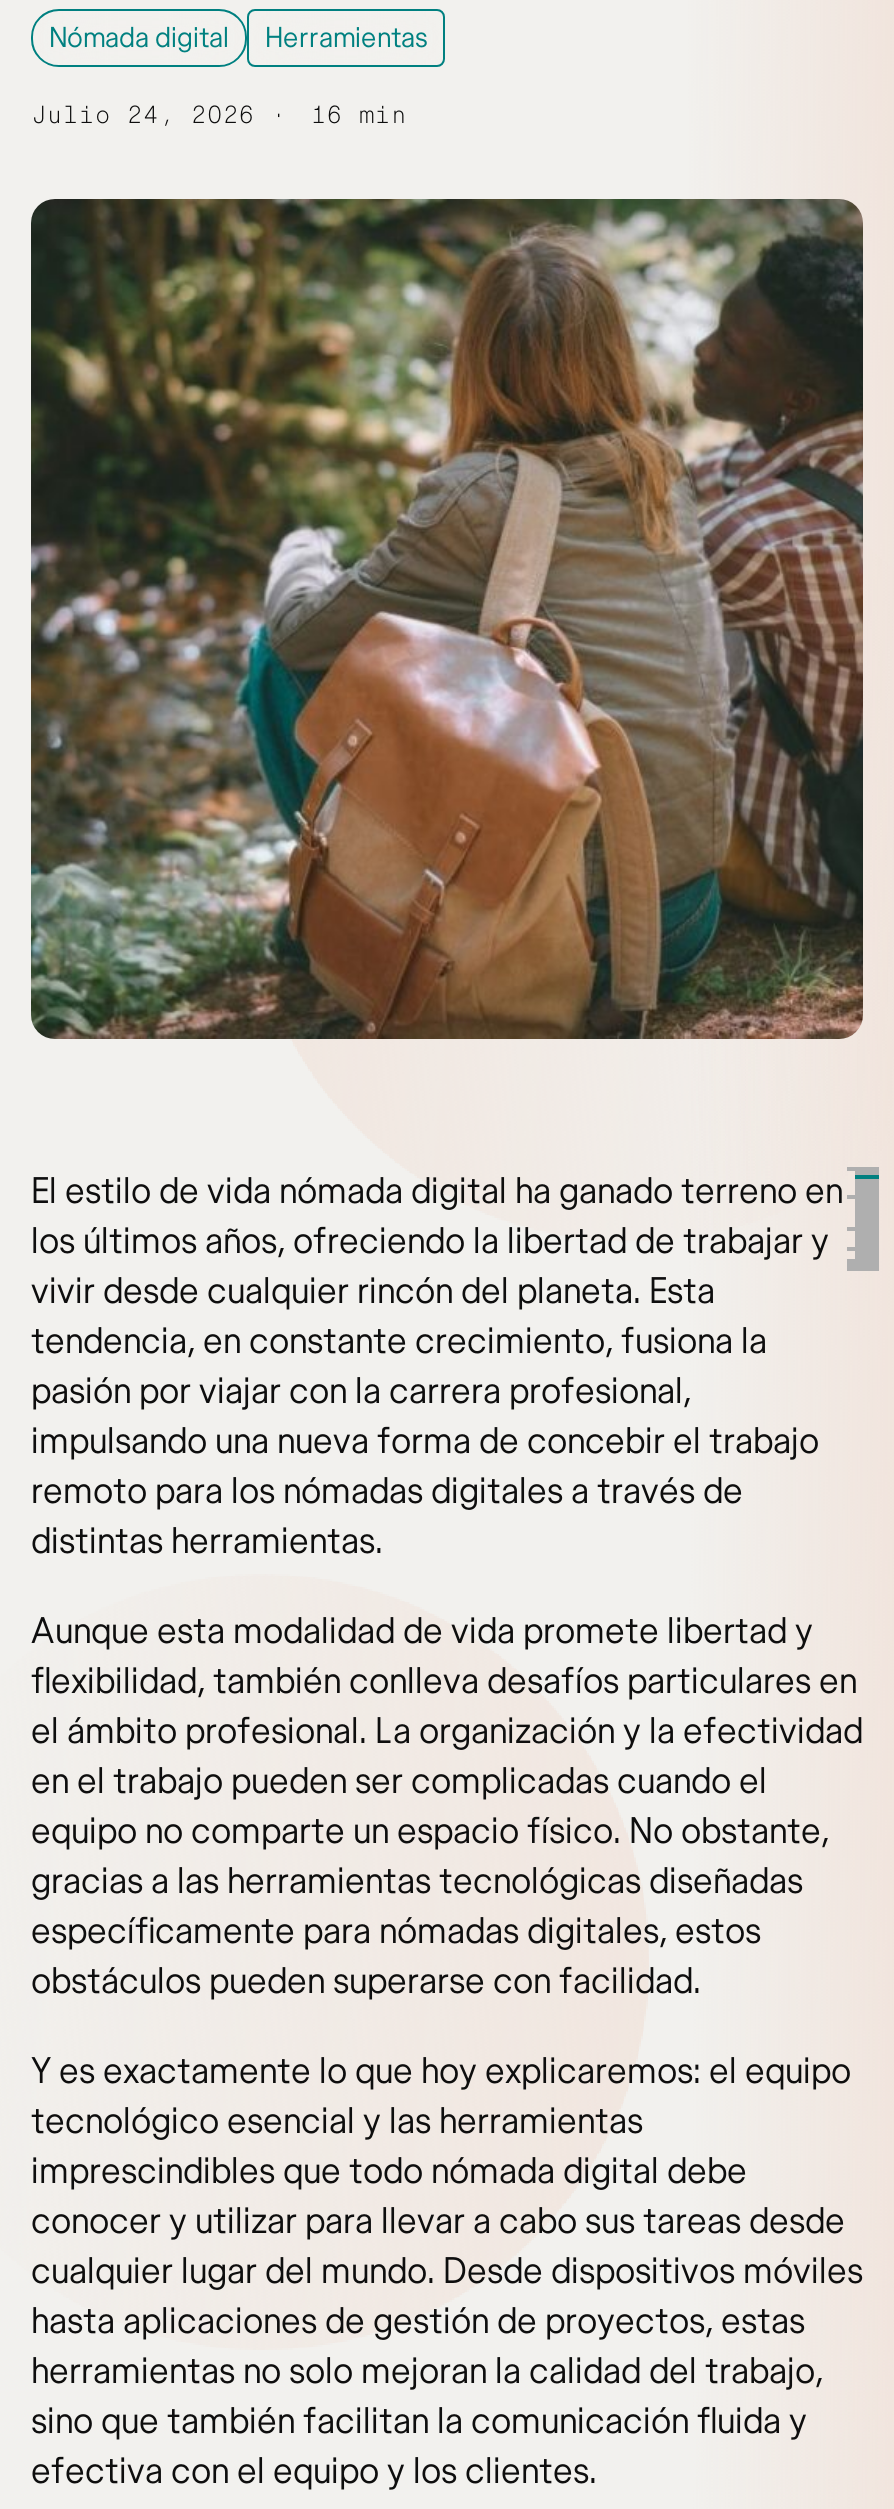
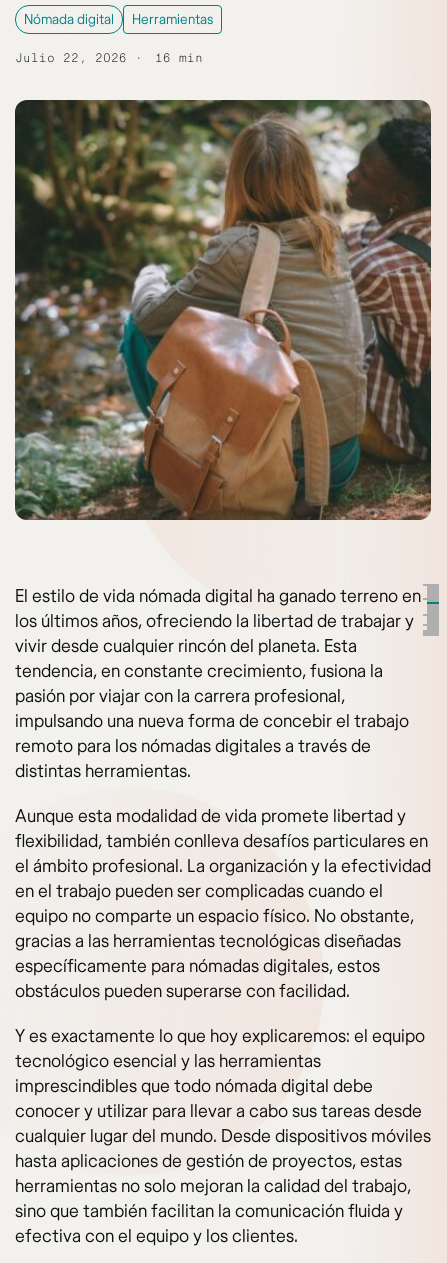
- Julio 24, 2026 16 min
+ Julio 22, 2026 16 min
